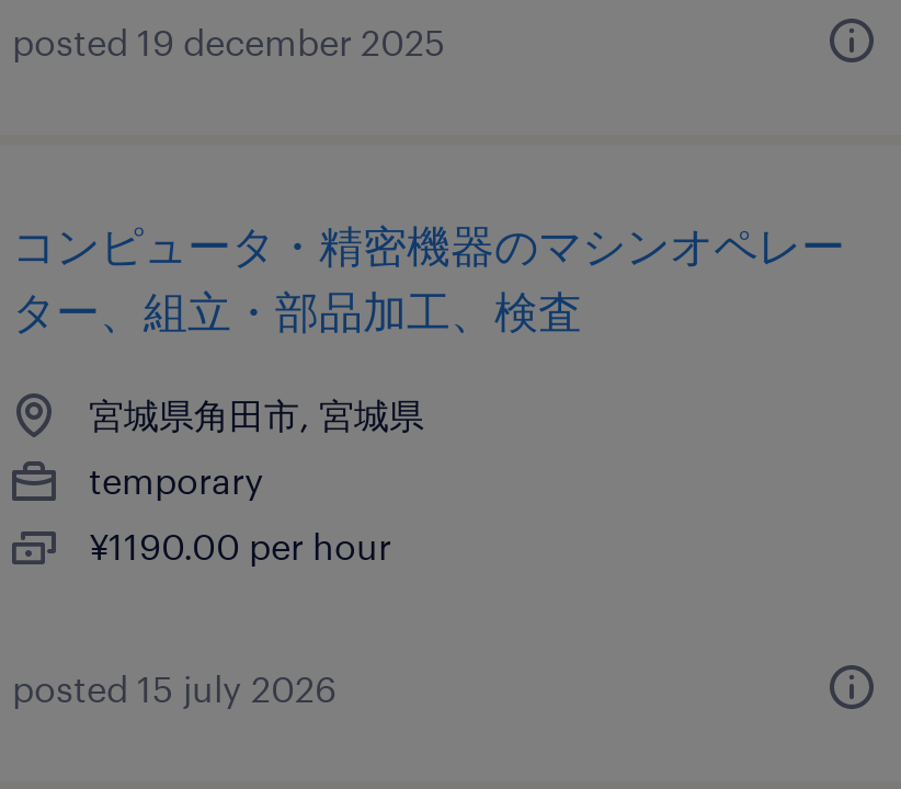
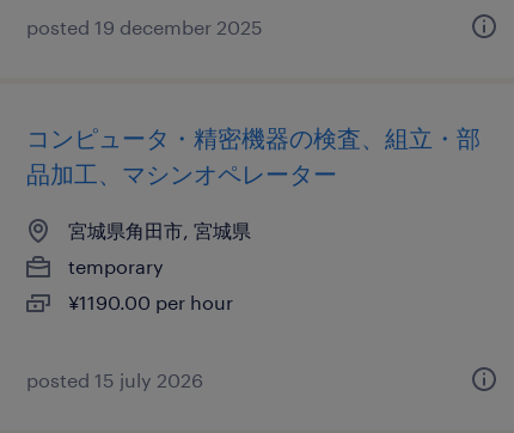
- コンピュータ・精密機器のマシンオペレー
- ター、組立・部品加工、検査
+ コンピュータ・精密機器の検査、組立・部
+ 品加工、マシンオペレーター
